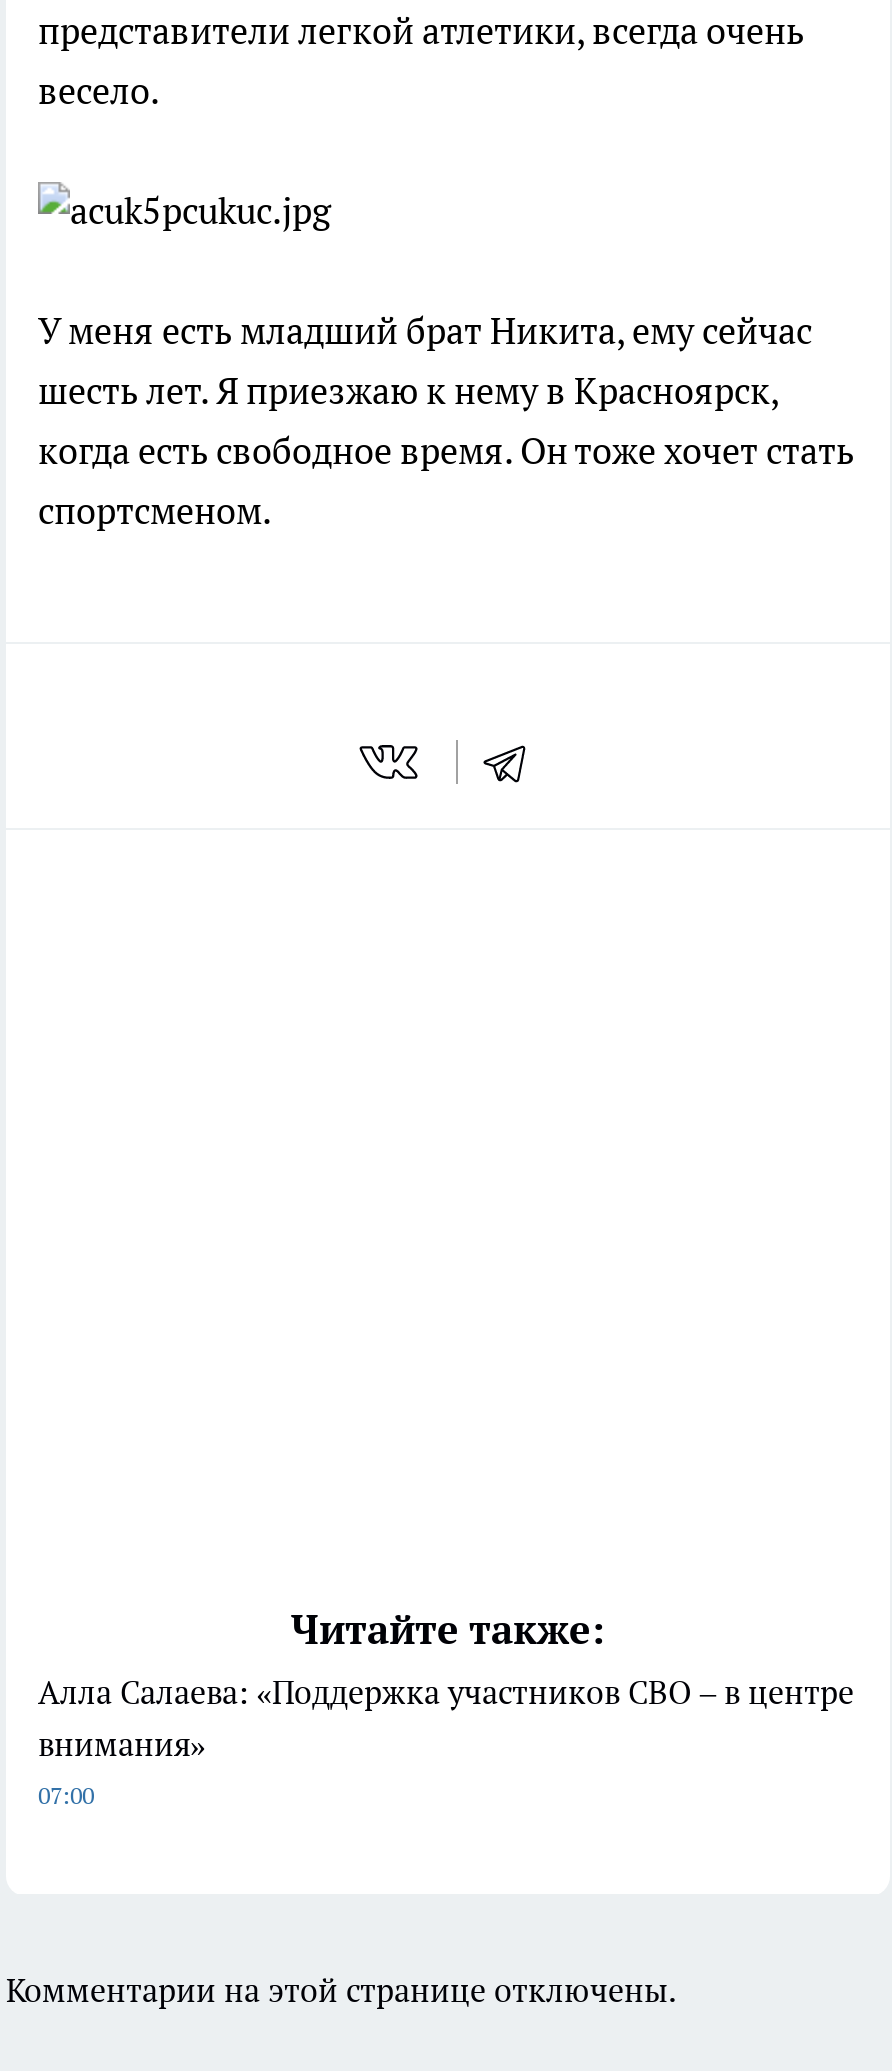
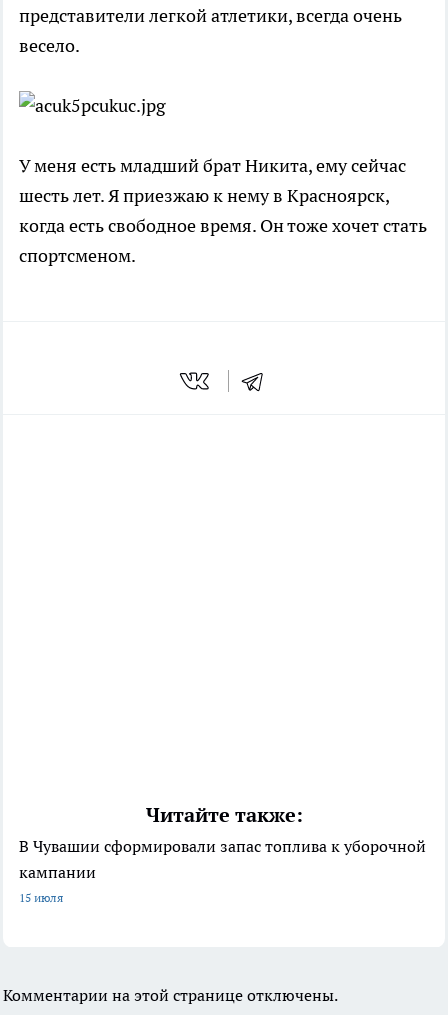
- Алла Салаева: «Поддержка участников СВО – в центре
- внимания»
- 07:00
+ В Чувашии сформировали запас топлива к уборочной
+ кампании
+ 15 июля
